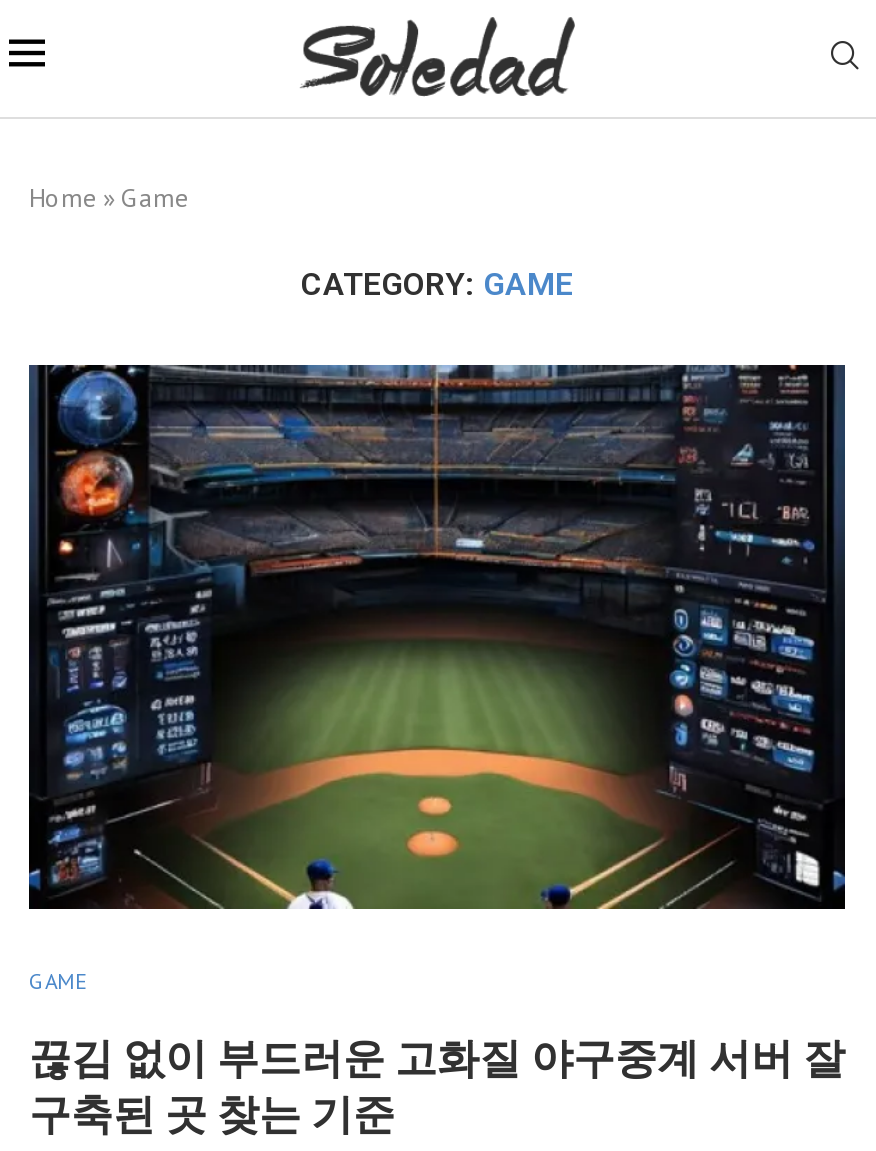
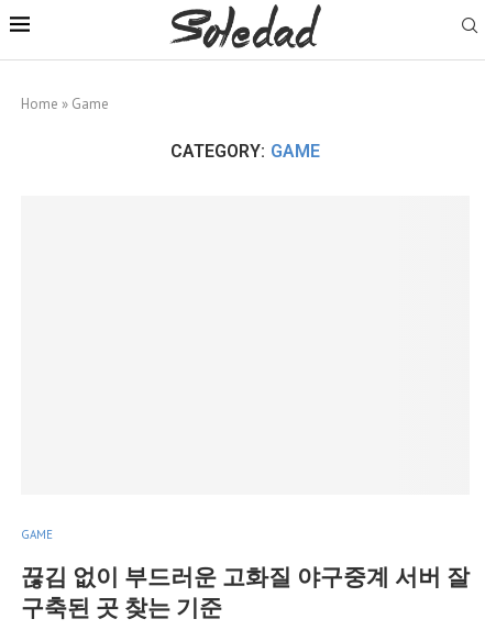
- [image]
